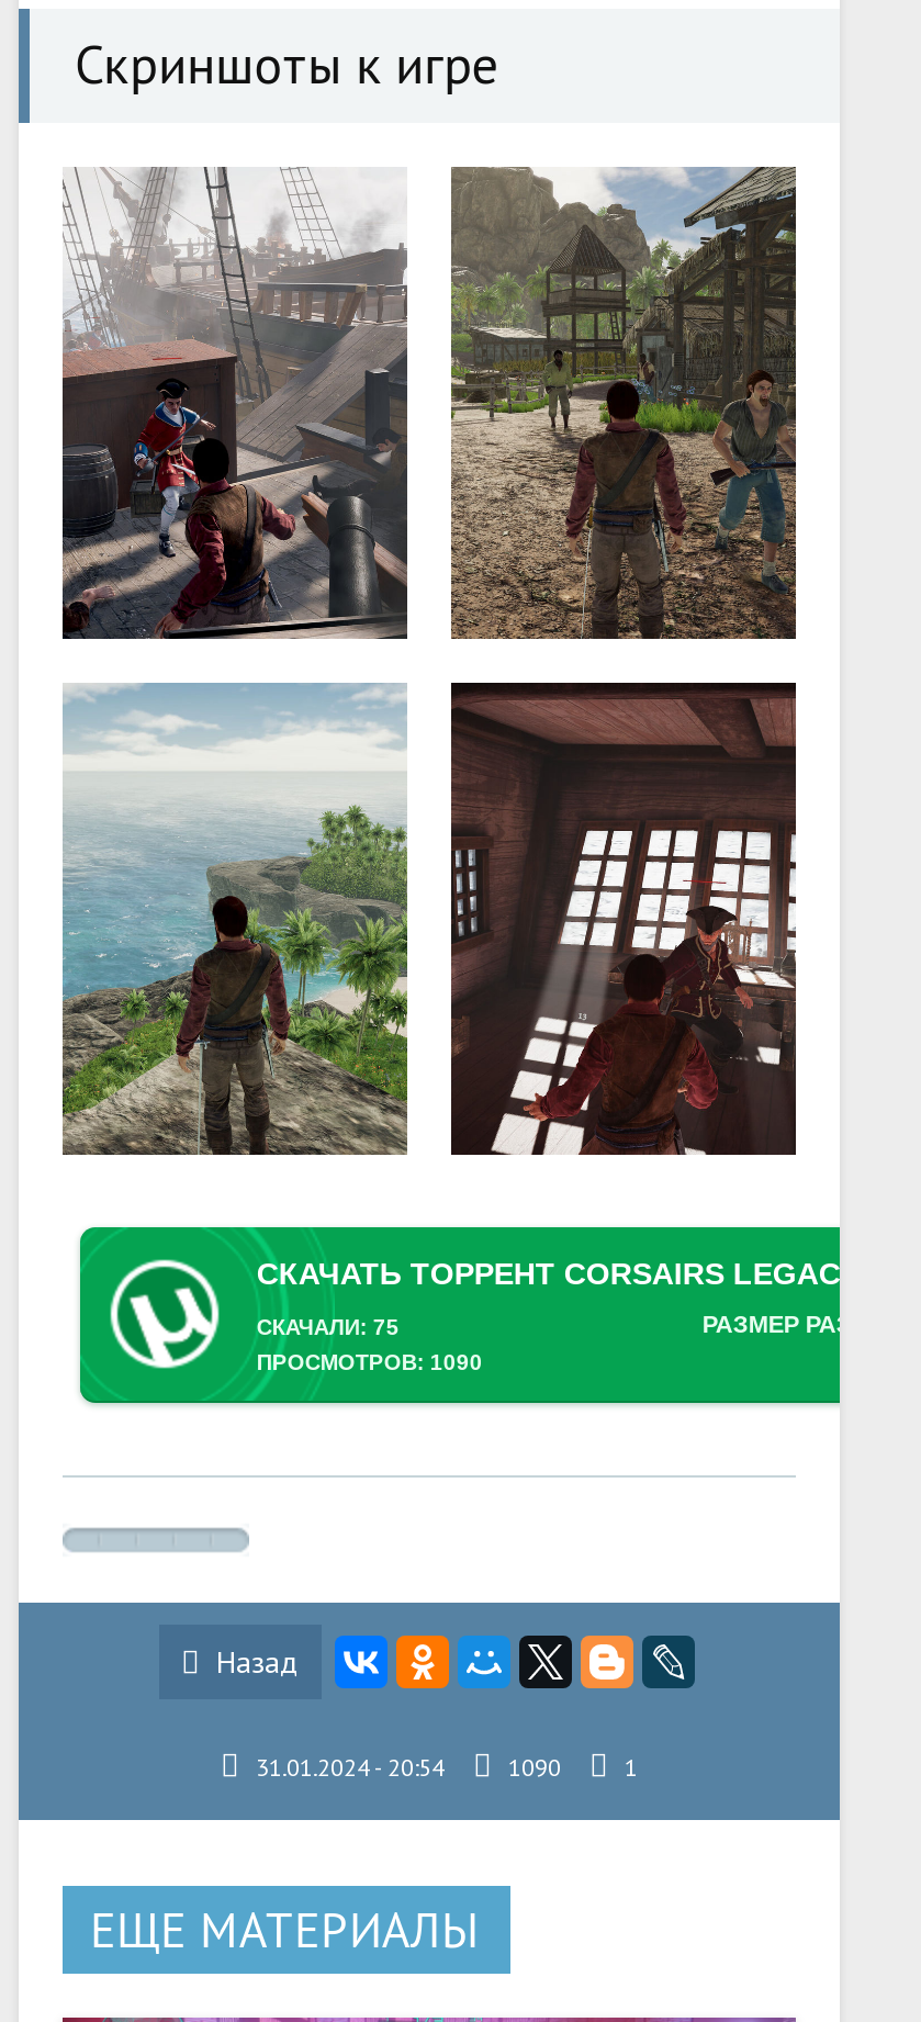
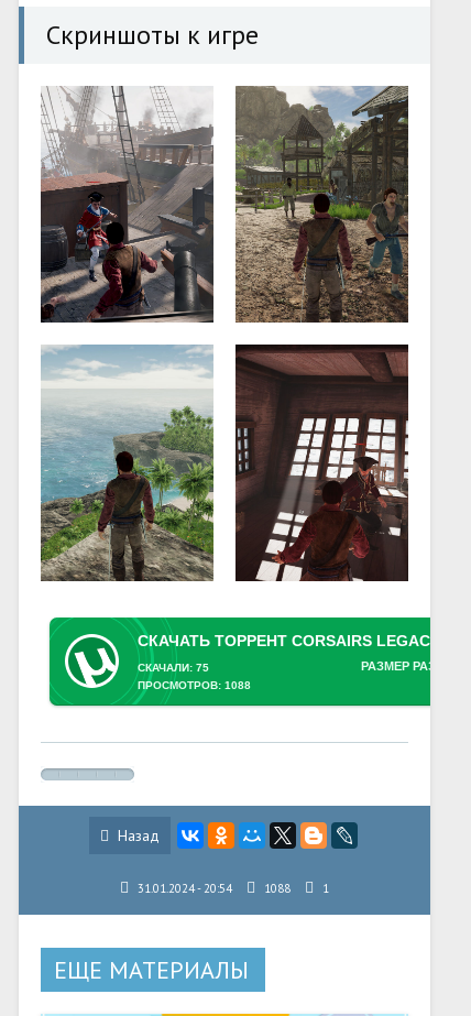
- ПРОСМОТРОВ: 1090
+ ПРОСМОТРОВ: 1088

- 31.01.2024 - 20:54 1090 1
+ 31.01.2024 - 20:54 1088 1
